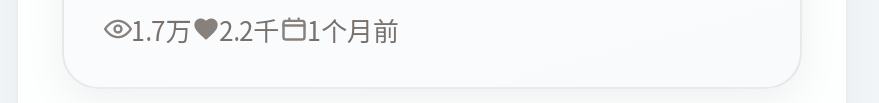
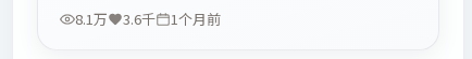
- 1.7万
+ 8.1万

- 2.2千
+ 3.6千
